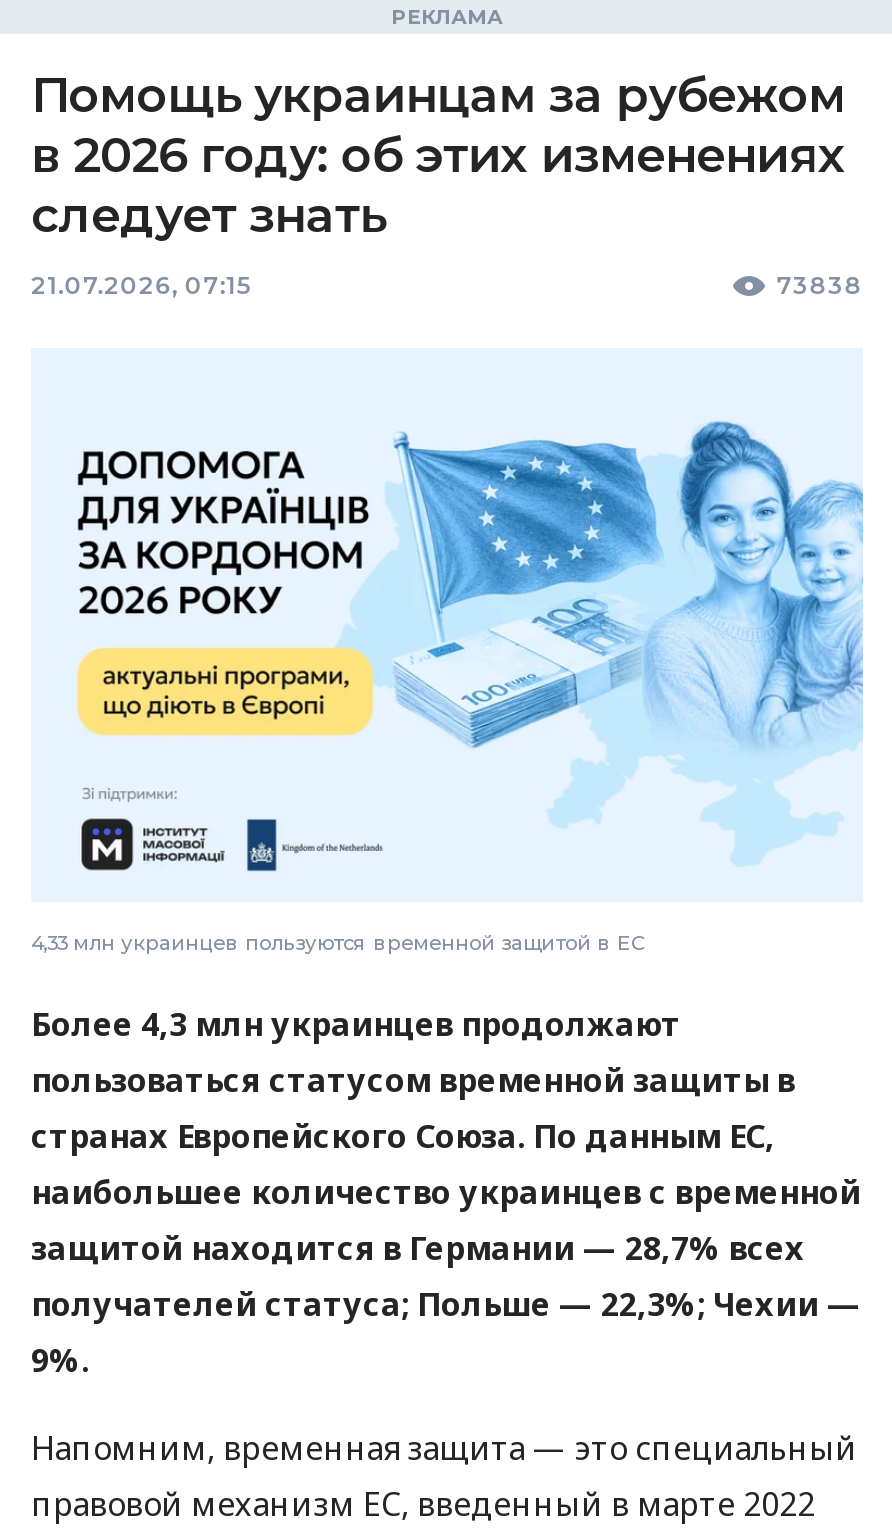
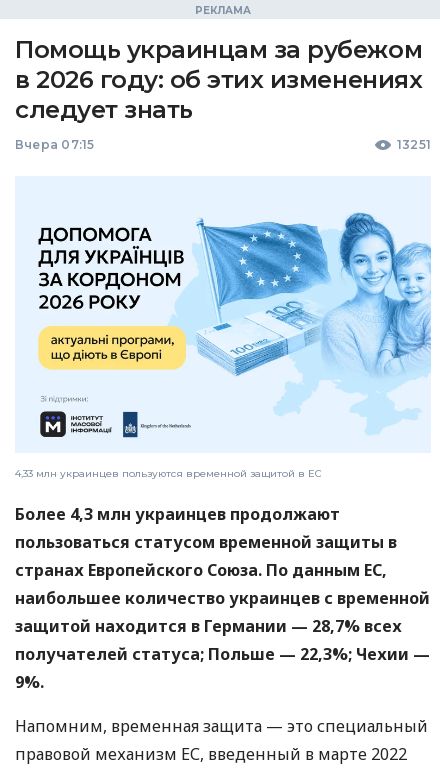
- 21.07.2026, 07:15
- 73838
+ Вчера 07:15
+ 13251
